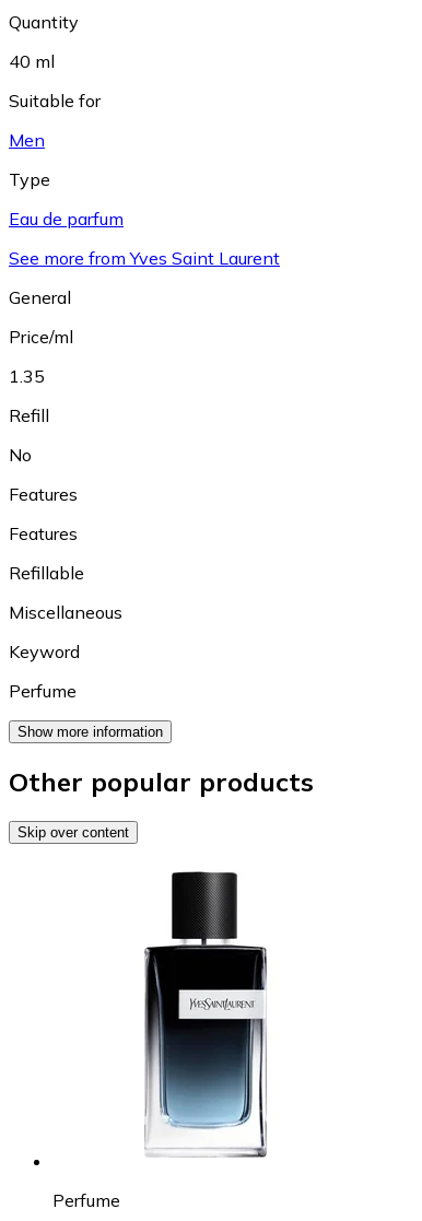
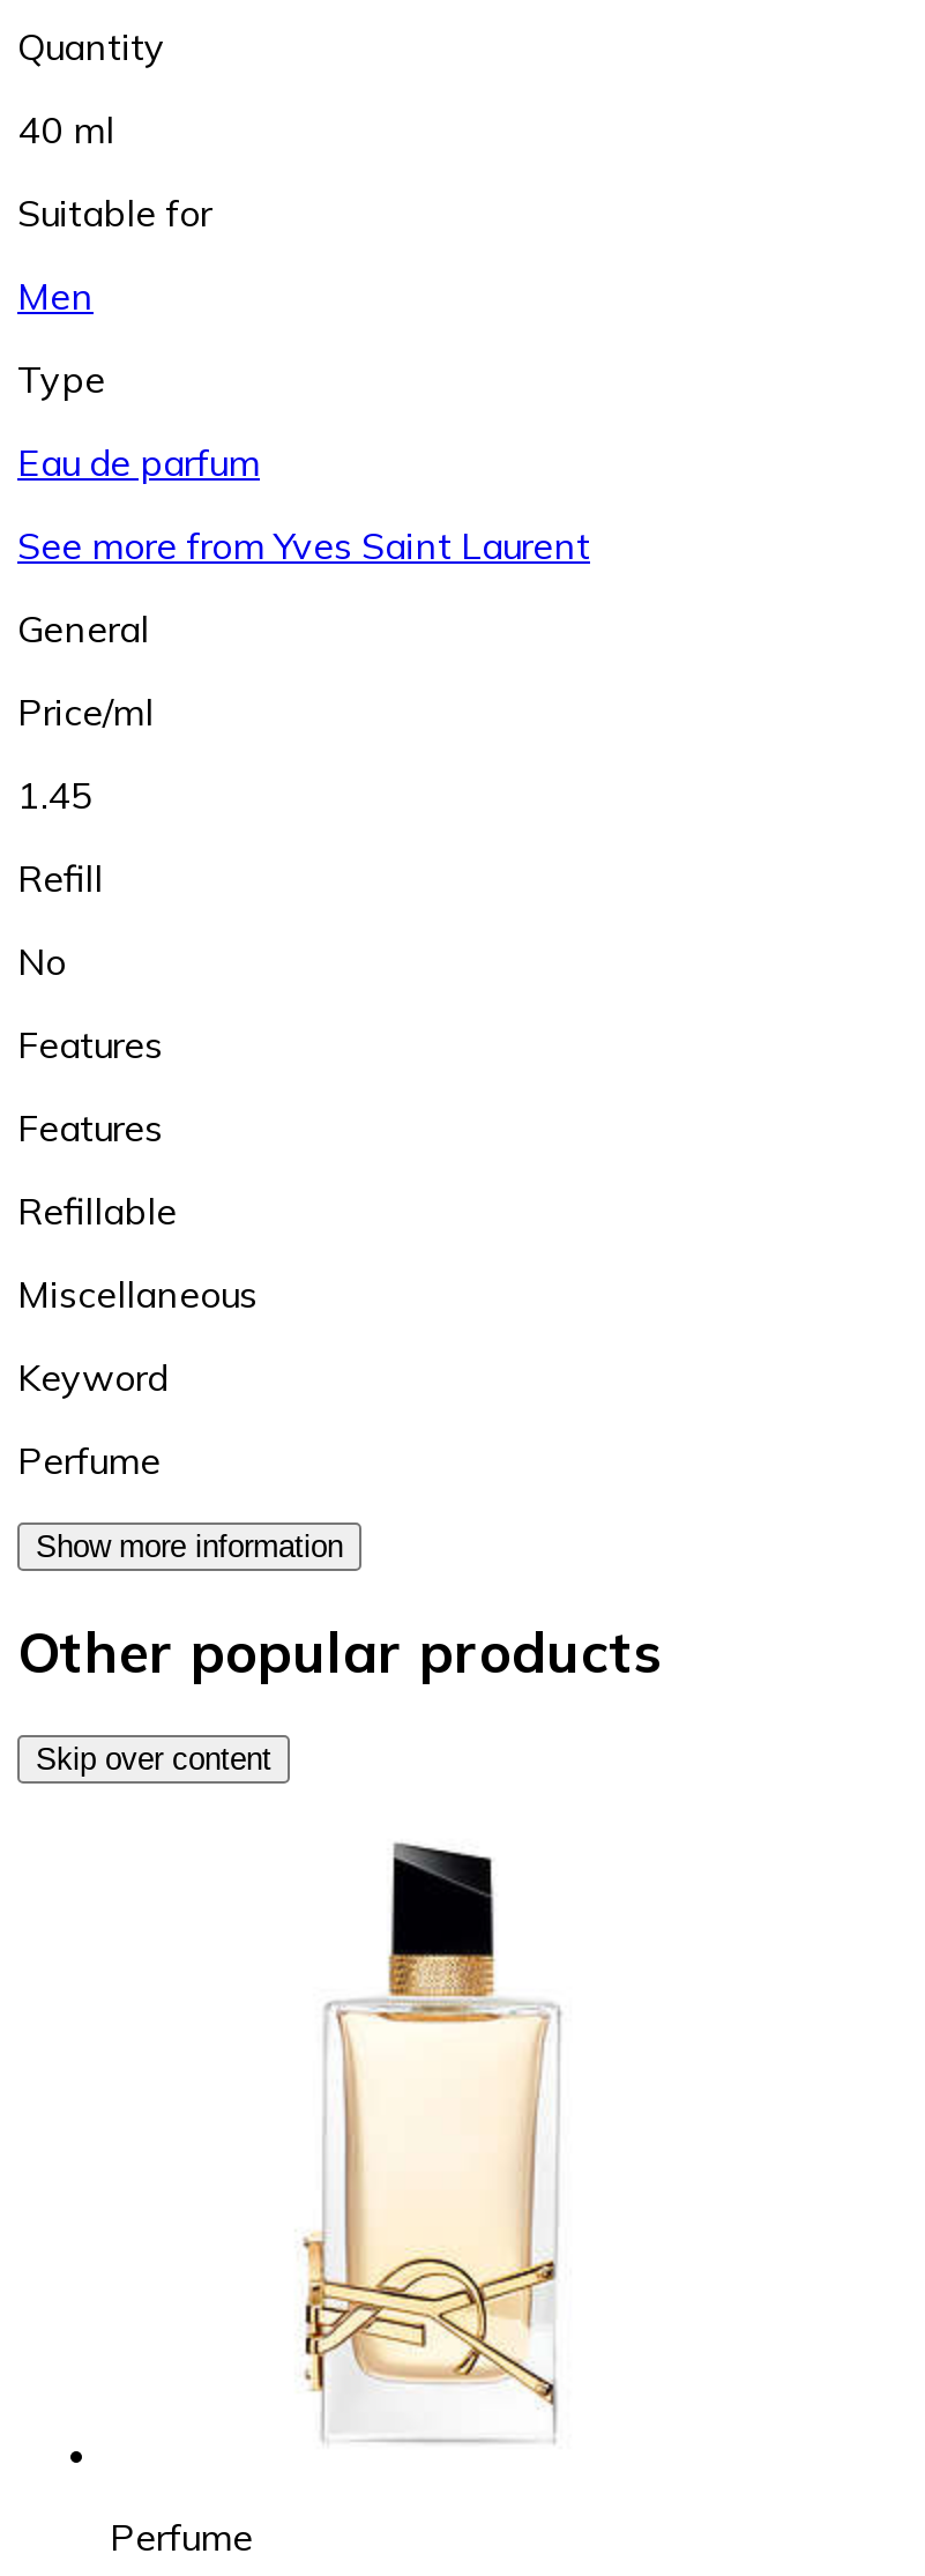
- 1.35
+ 1.45

- [image]
+ [image]
